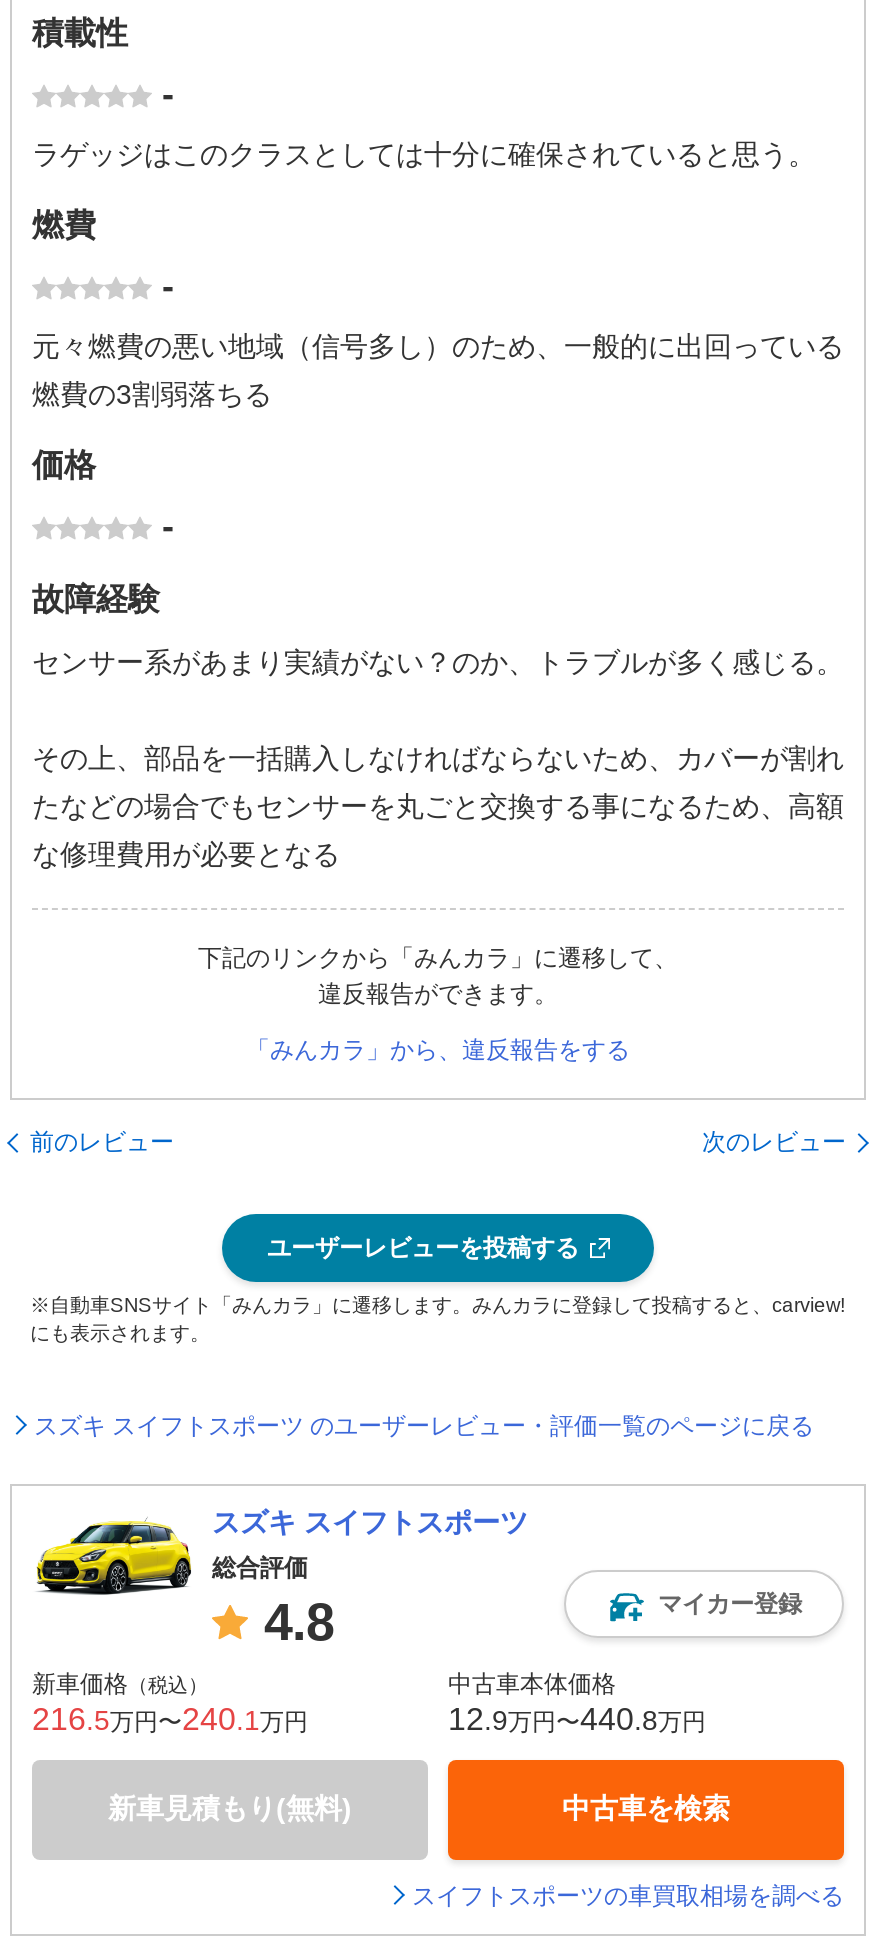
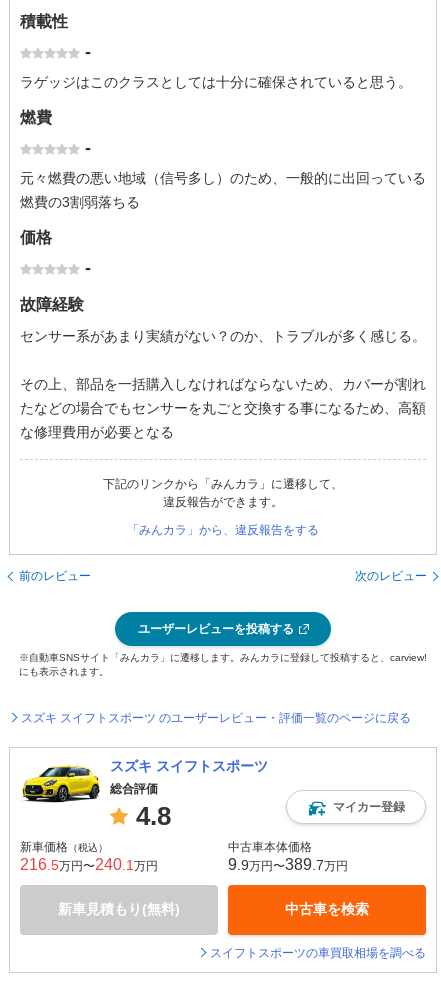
- 12.9万円〜440.8万円
+ 9.9万円〜389.7万円
